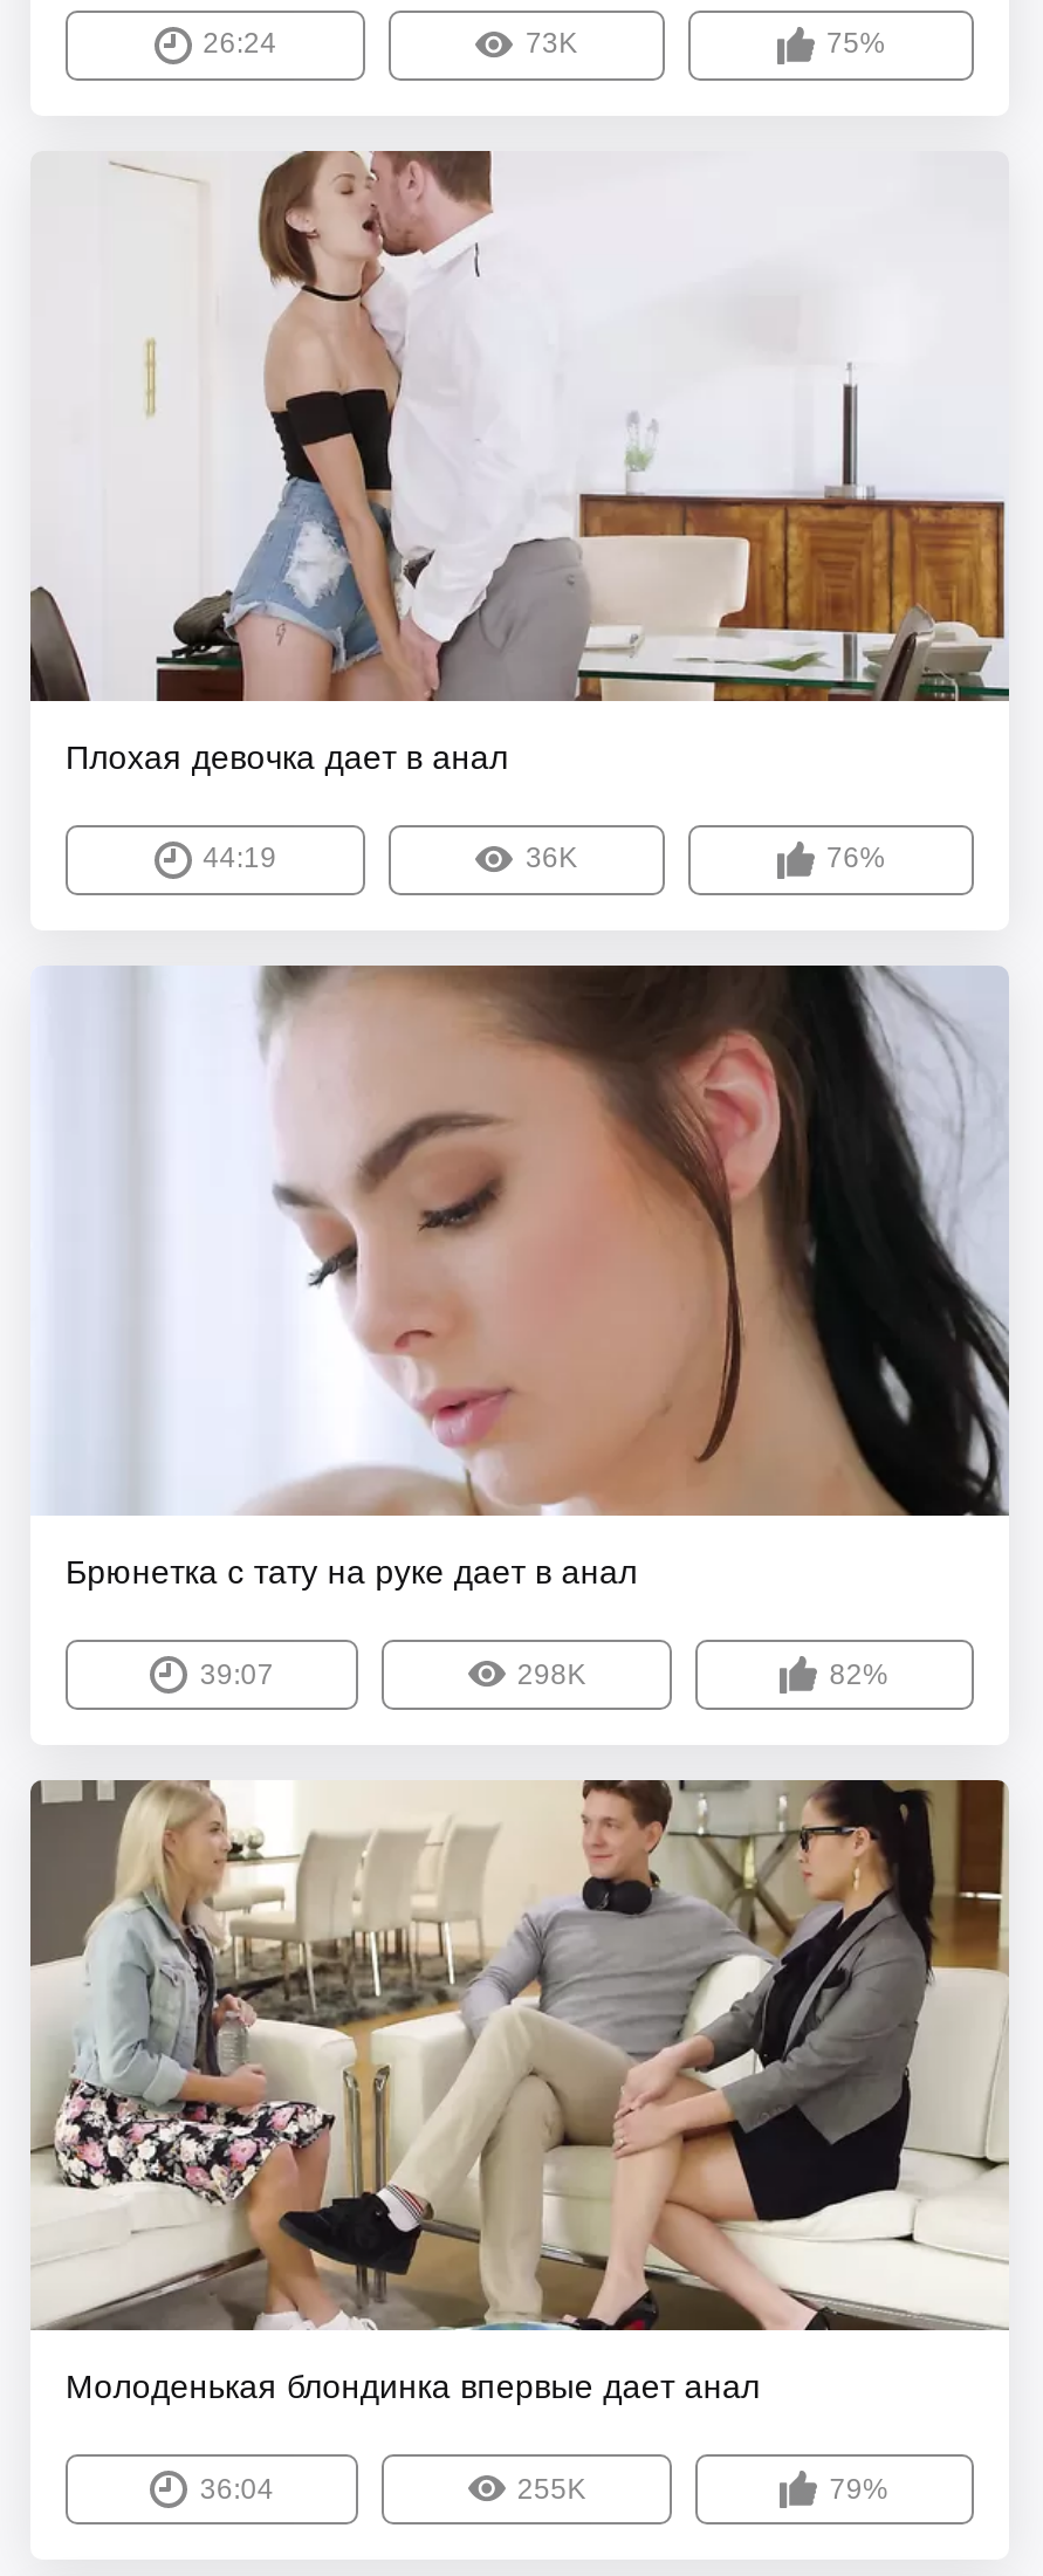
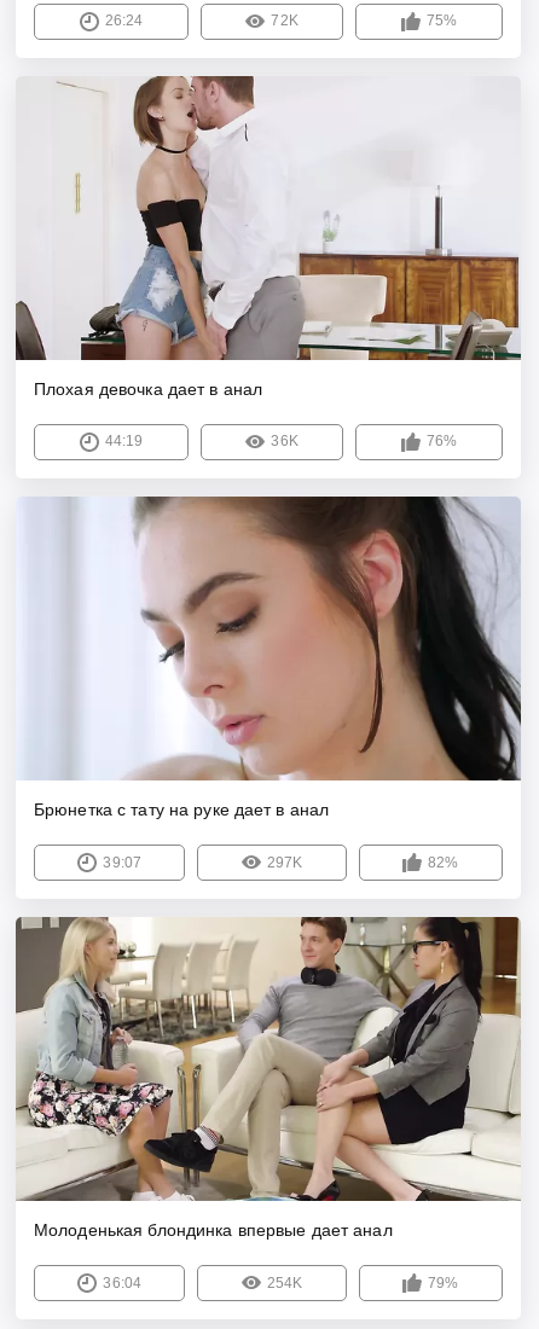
- 73K
+ 72K

- 298K
+ 297K

- 255K
+ 254K
